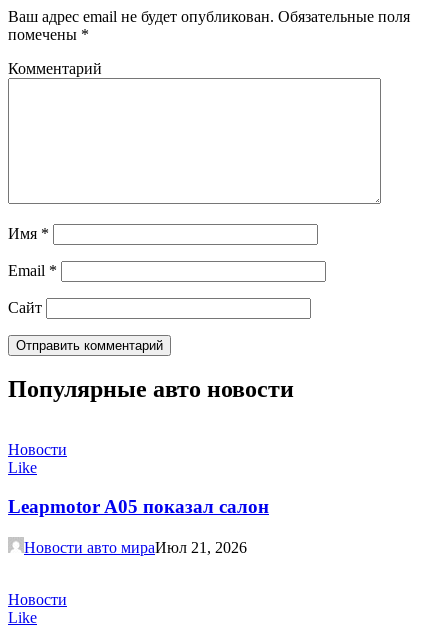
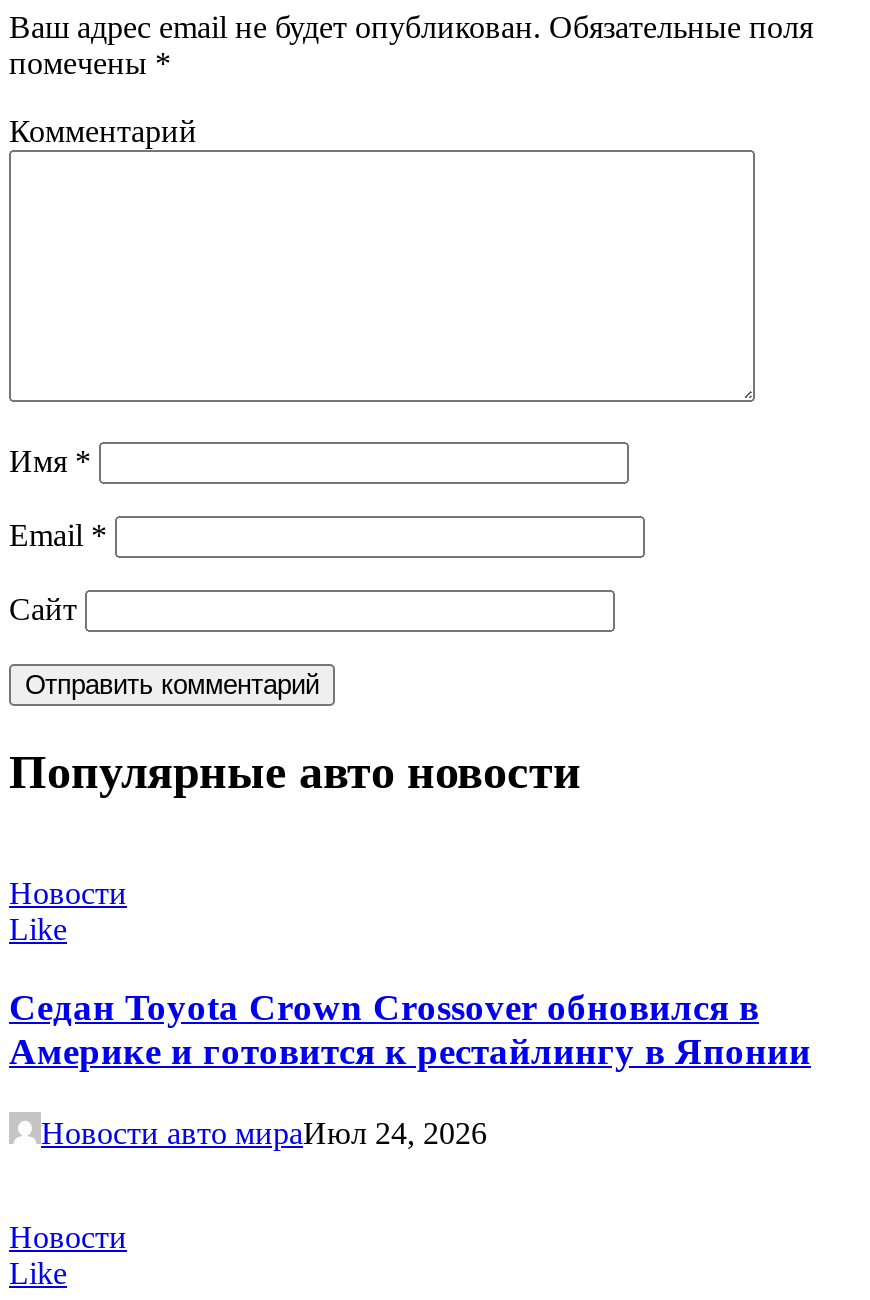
- Leapmotor A05 показал салон
+ Седан Toyota Crown Crossover обновился в
+ Америке и готовится к рестайлингу в Японии

- Новости авто мираИюл 21, 2026
+ Новости авто мираИюл 24, 2026
